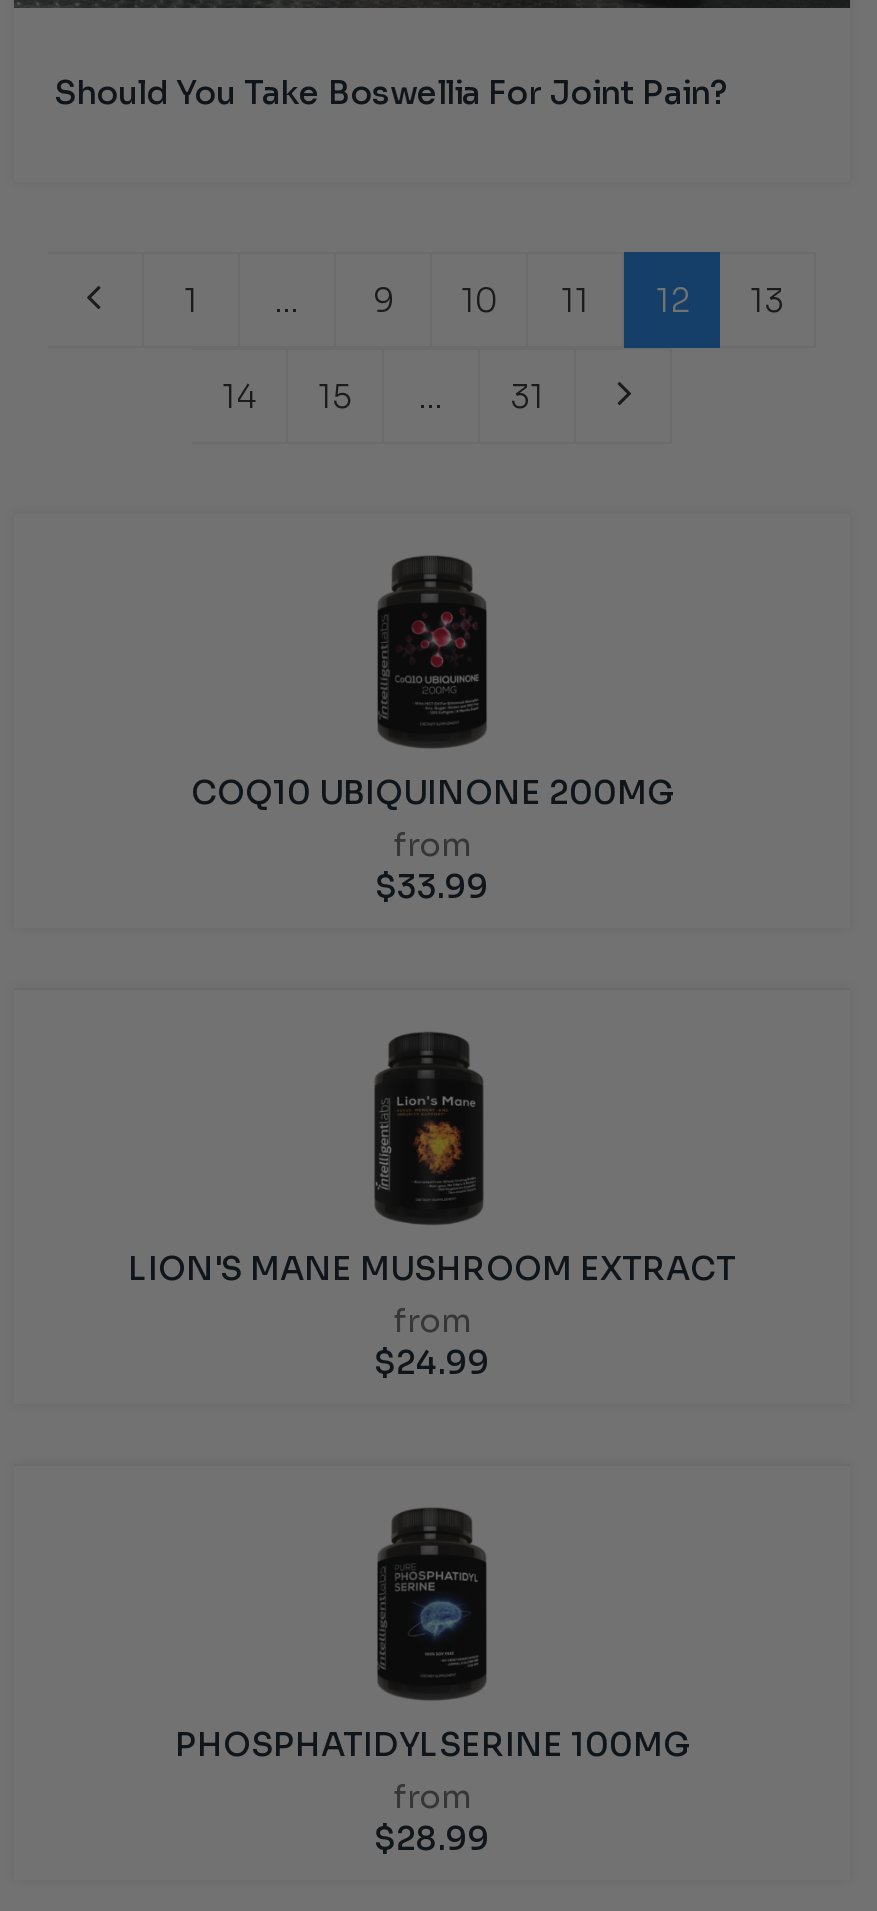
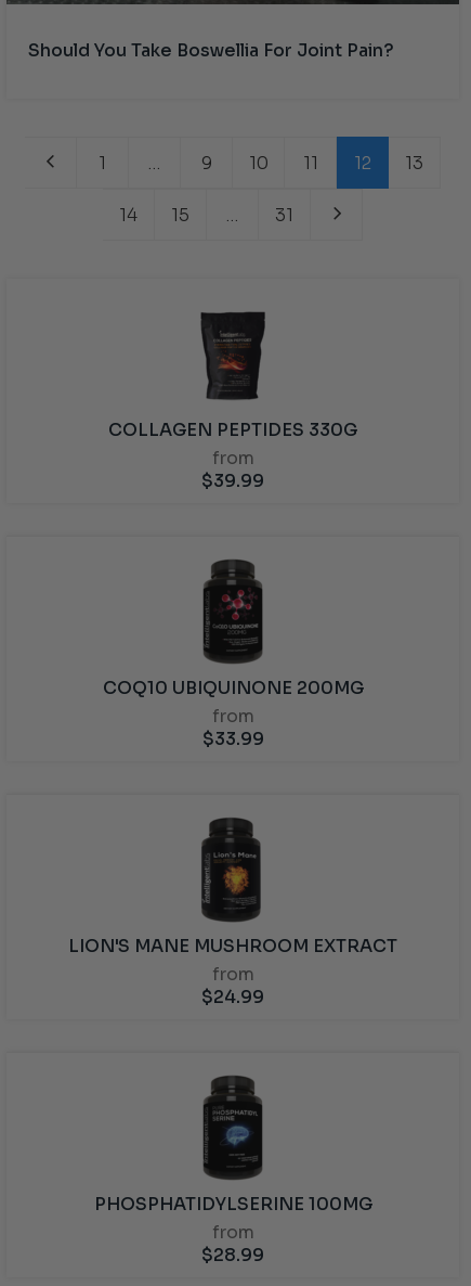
+ [image]
+ COLLAGEN PEPTIDES 330G
+ from
+ $39.99
